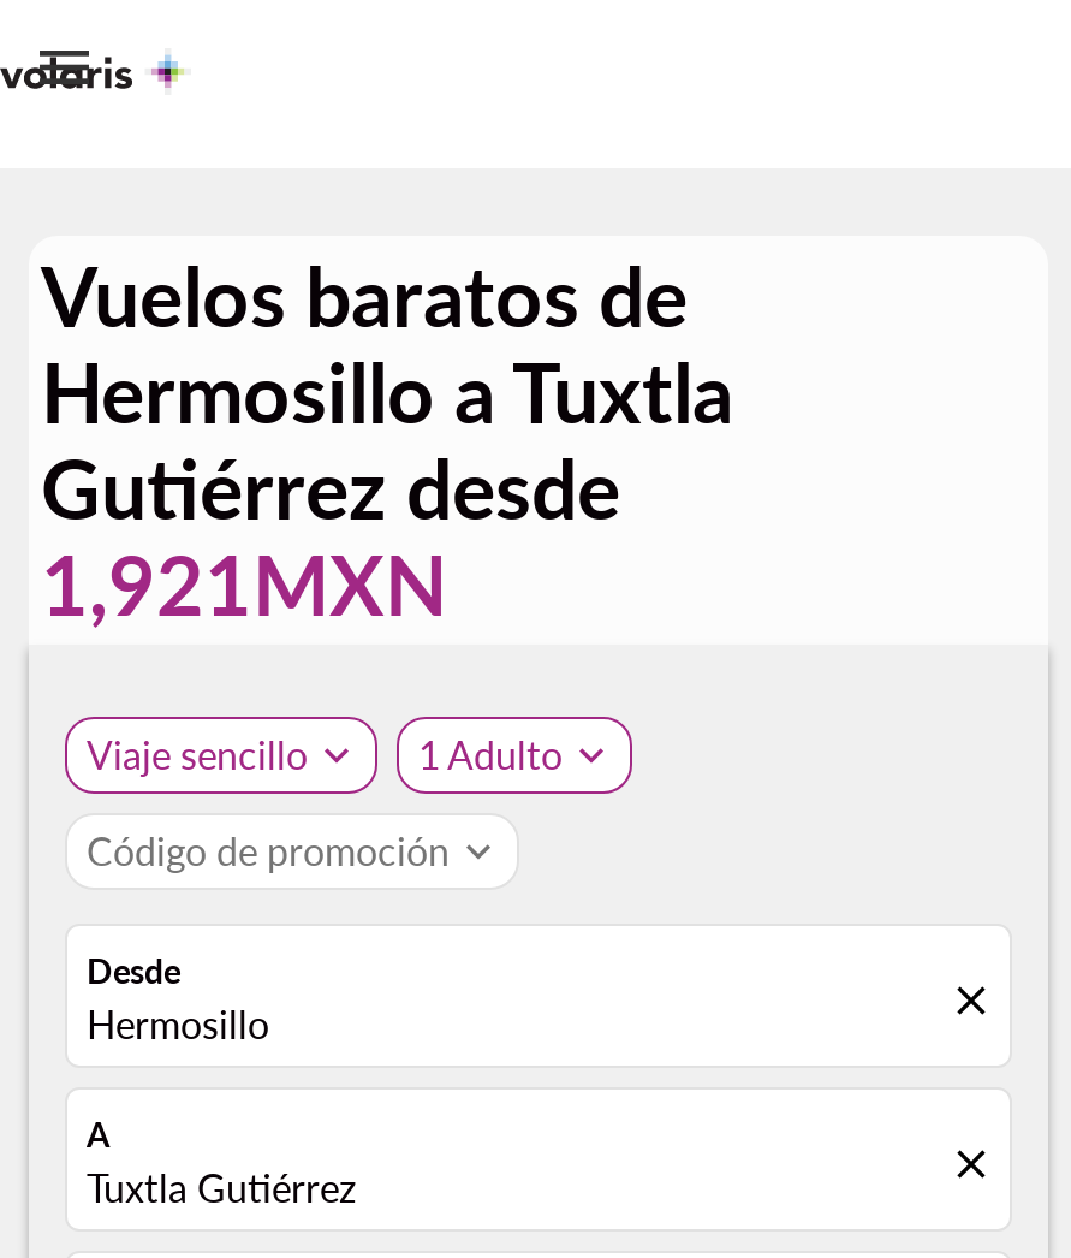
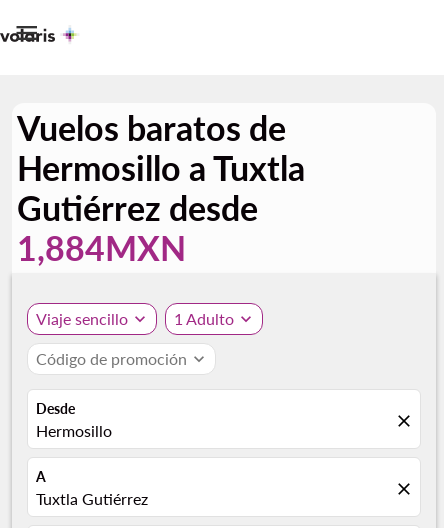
- 1,921MXN
+ 1,884MXN
